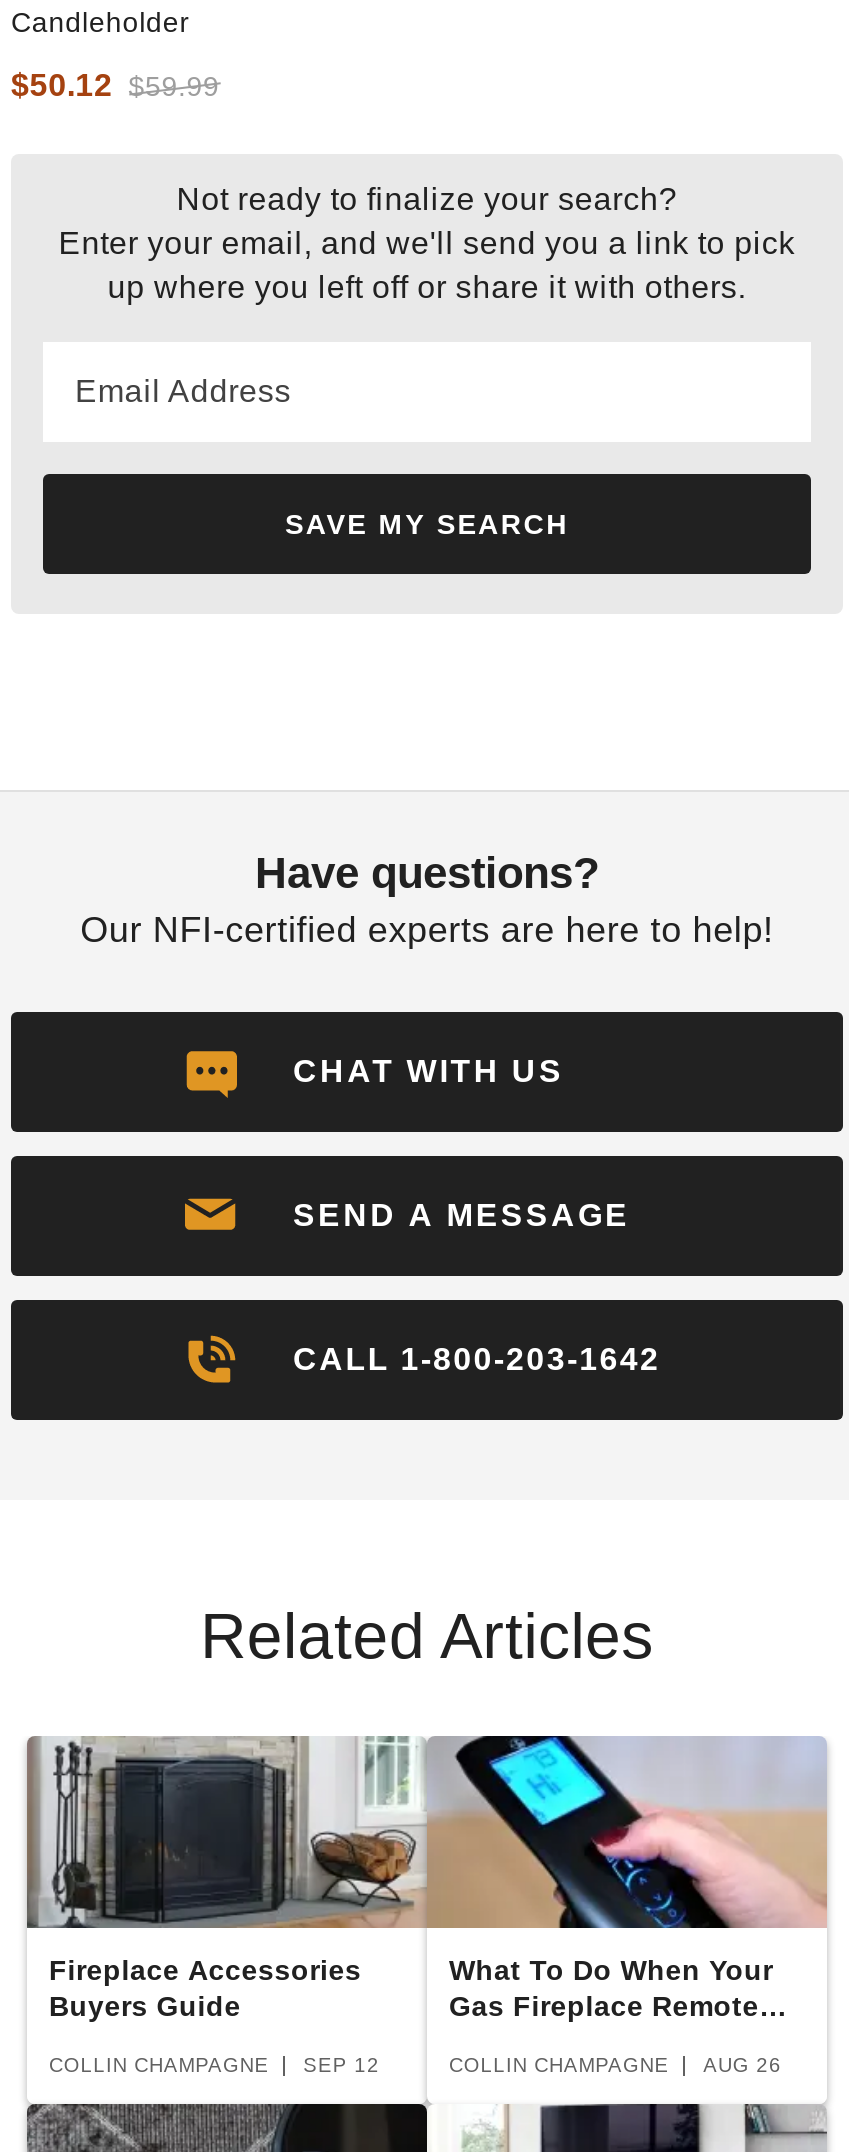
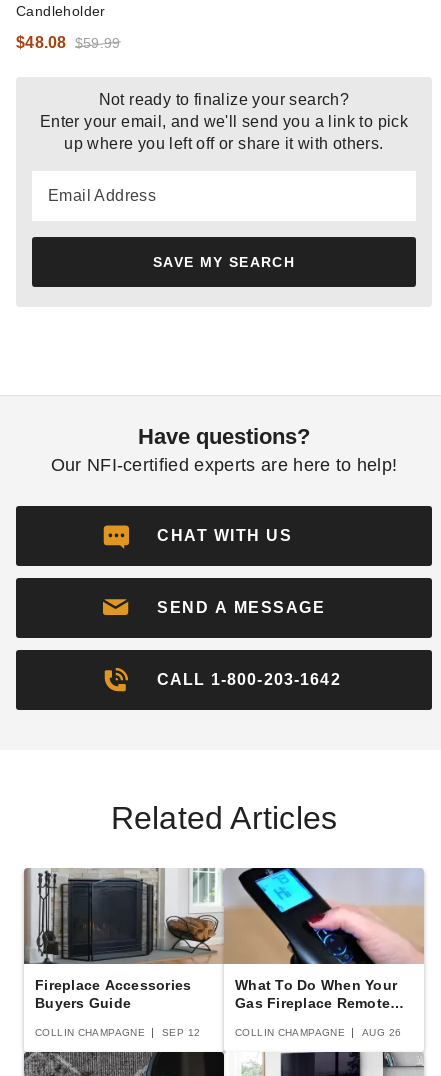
- $50.12 $59.99
+ $48.08 $59.99
